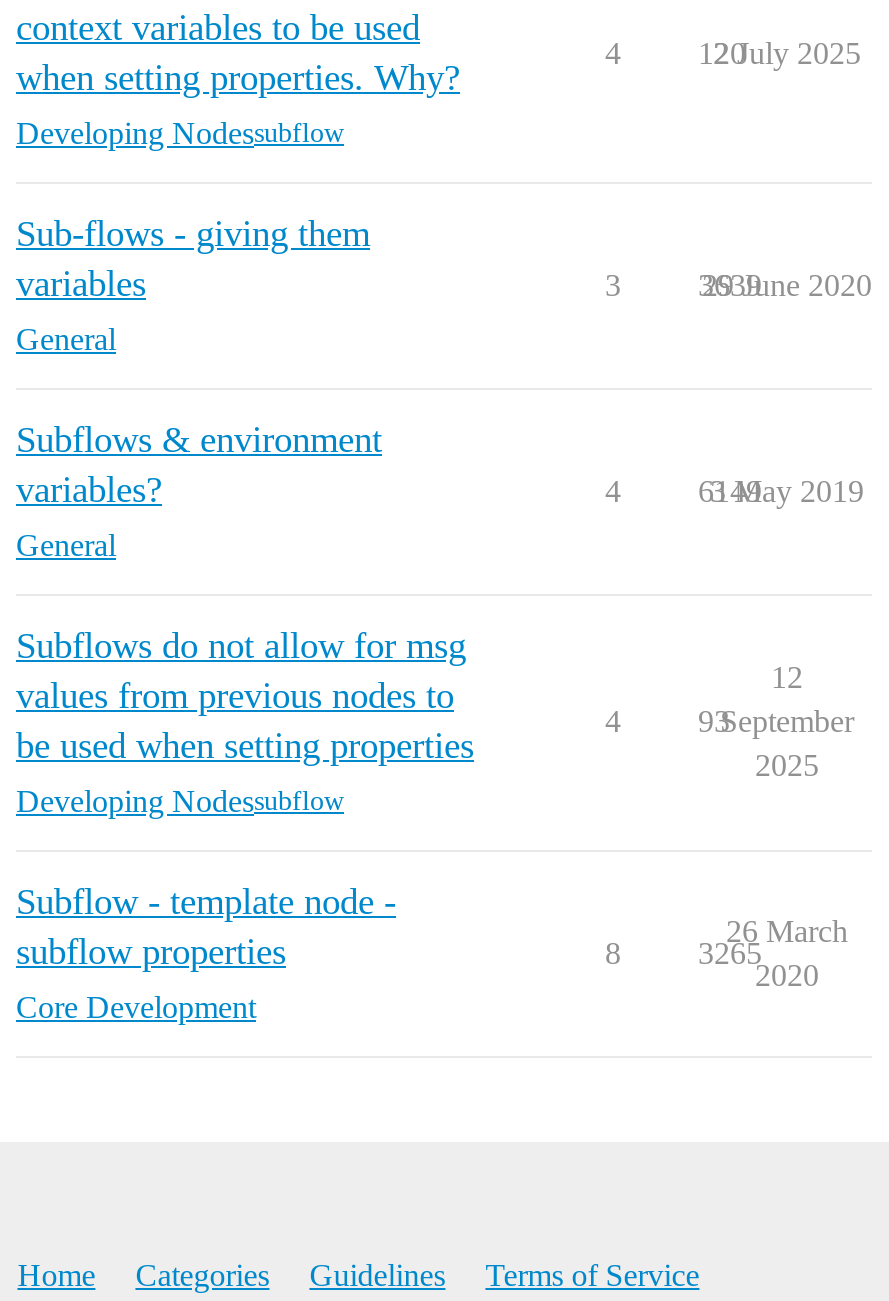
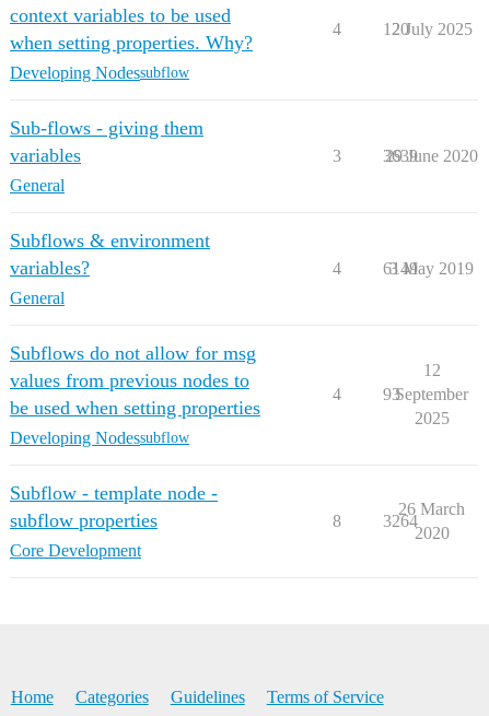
- 3265
+ 3264
